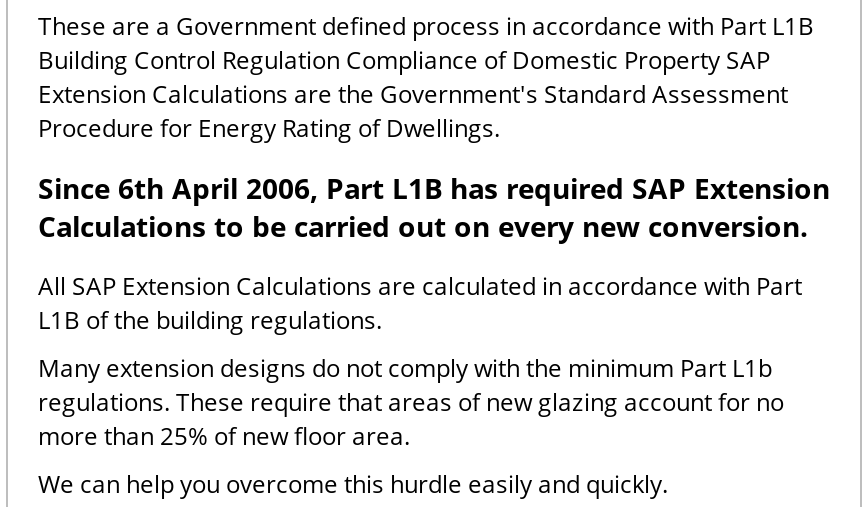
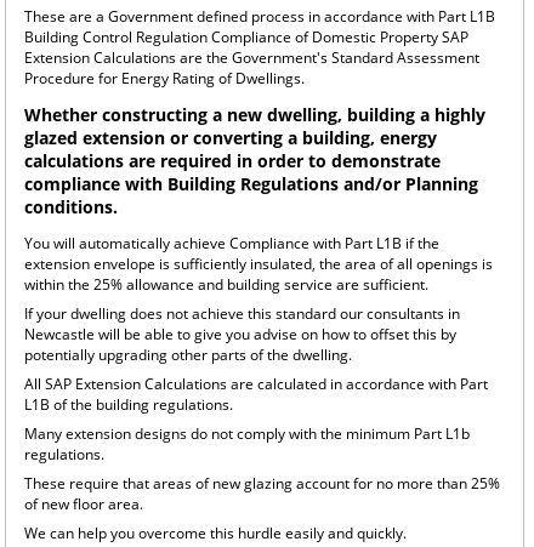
- Since 6th April 2006, Part L1B has required SAP Extension
- Calculations to be carried out on every new conversion.
+ Whether constructing a new dwelling, building a highly
+ glazed extension or converting a building, energy
+ calculations are required in order to demonstrate
+ compliance with Building Regulations and/or Planning
+ conditions.
+ You will automatically achieve Compliance with Part L1B if the
+ extension envelope is sufficiently insulated, the area of all openings is
+ within the 25% allowance and building service are sufficient.
+ If your dwelling does not achieve this standard our consultants in
+ Newcastle will be able to give you advise on how to offset this by
+ potentially upgrading other parts of the dwelling.
